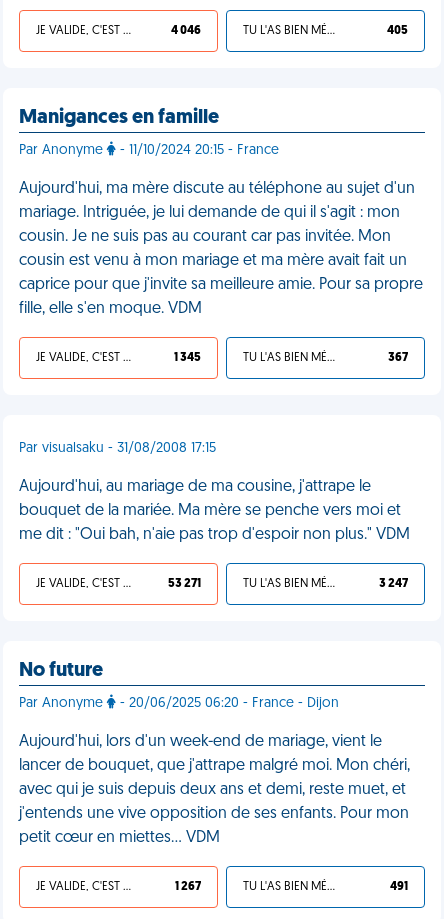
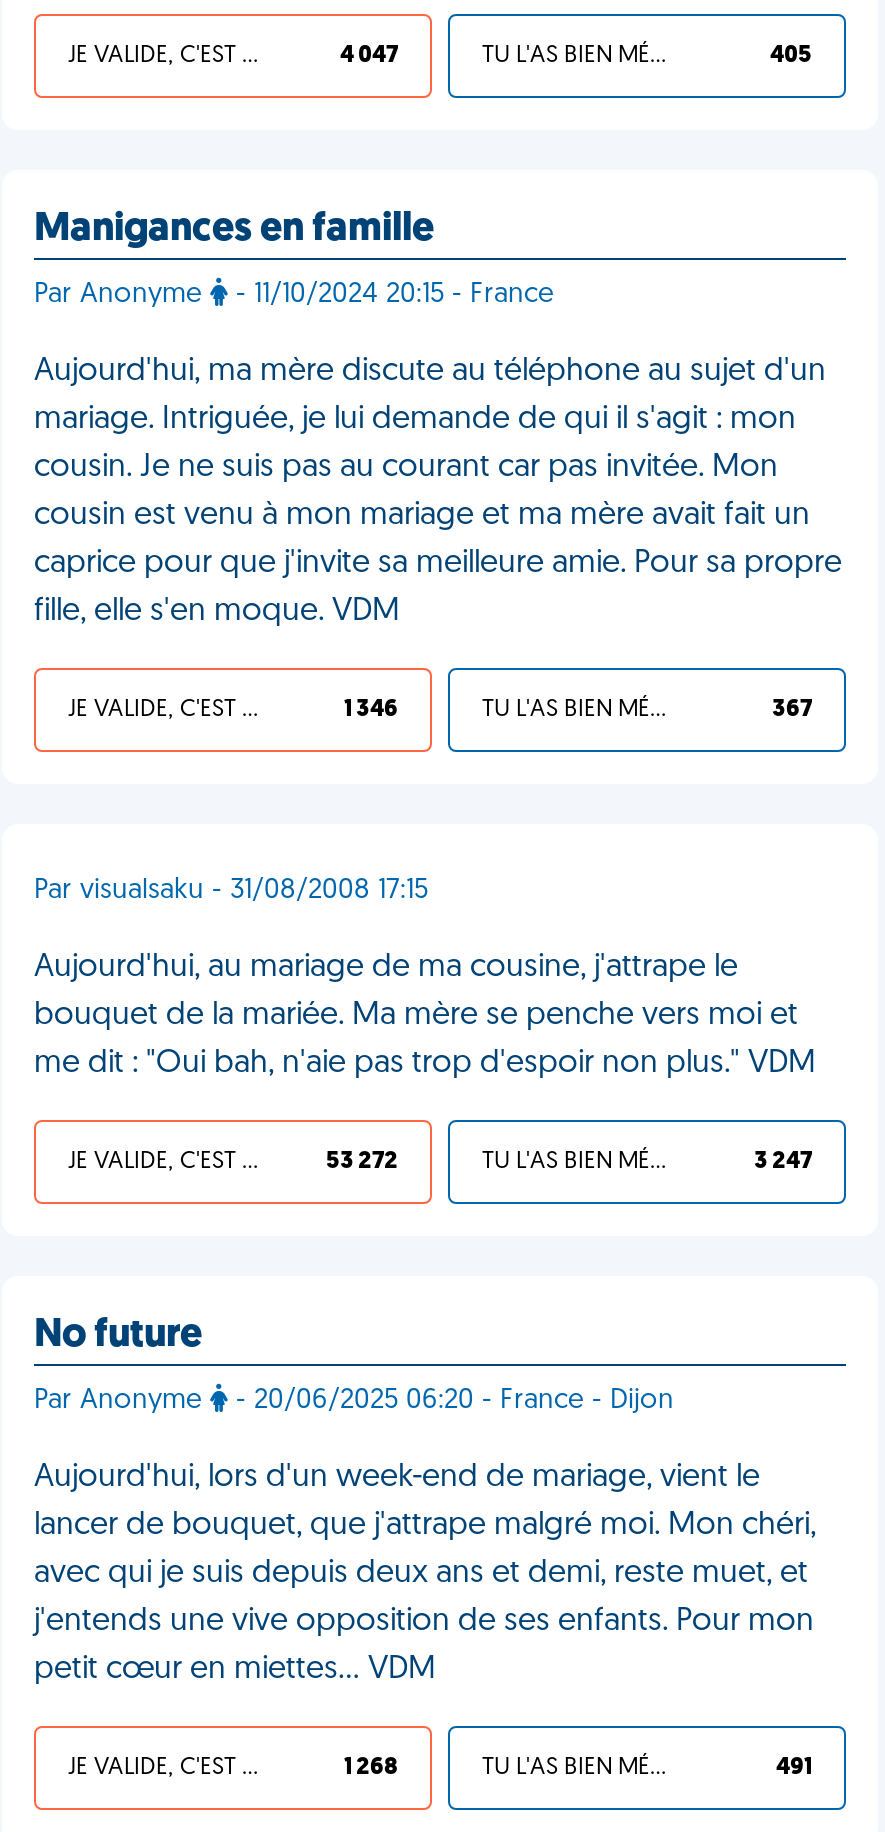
- 4 046
+ 4 047

- 1 345
+ 1 346

- 53 271
+ 53 272

- 1 267
+ 1 268
